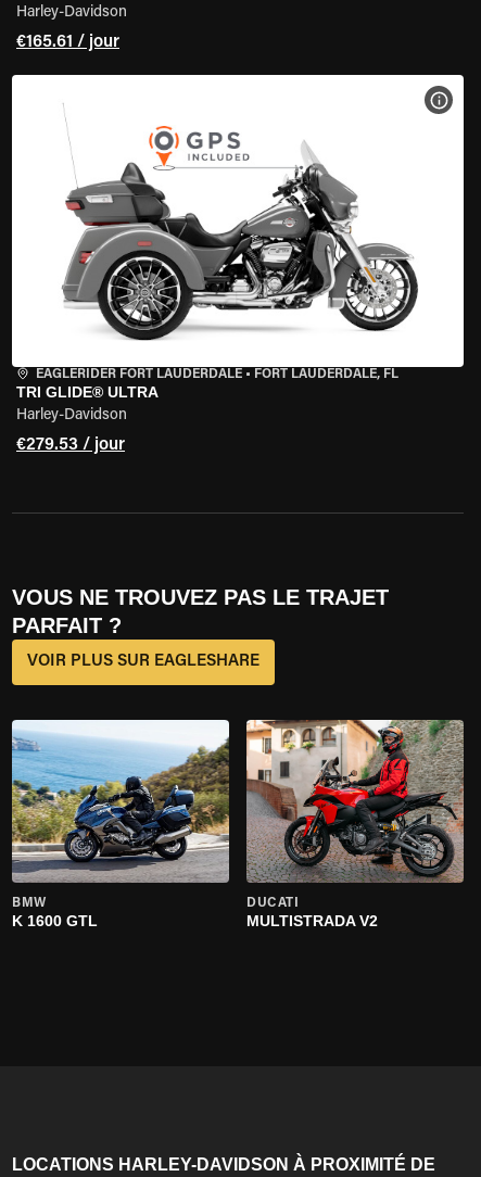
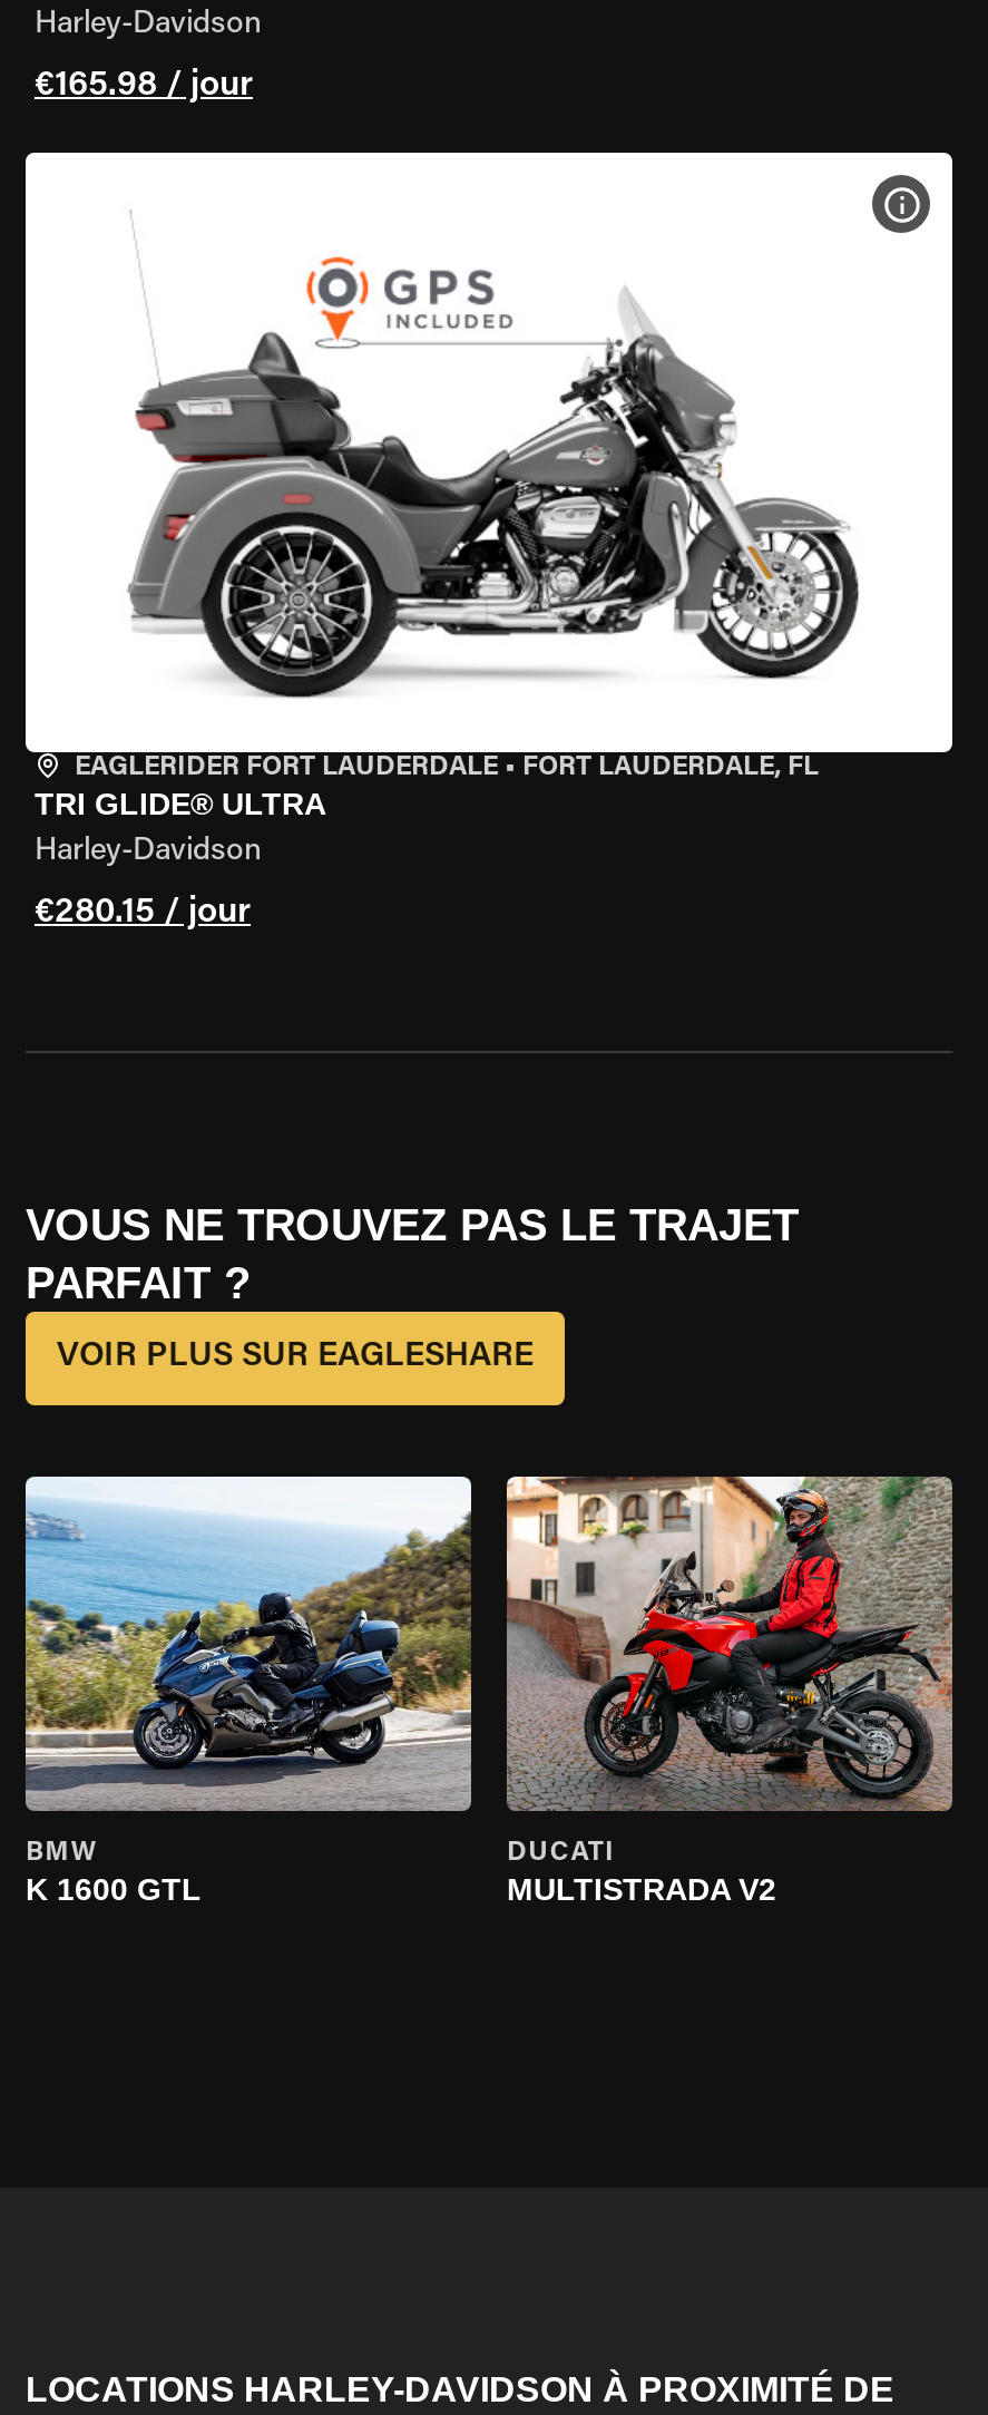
- €165.61 / jour
+ €165.98 / jour

- €279.53 / jour
+ €280.15 / jour
